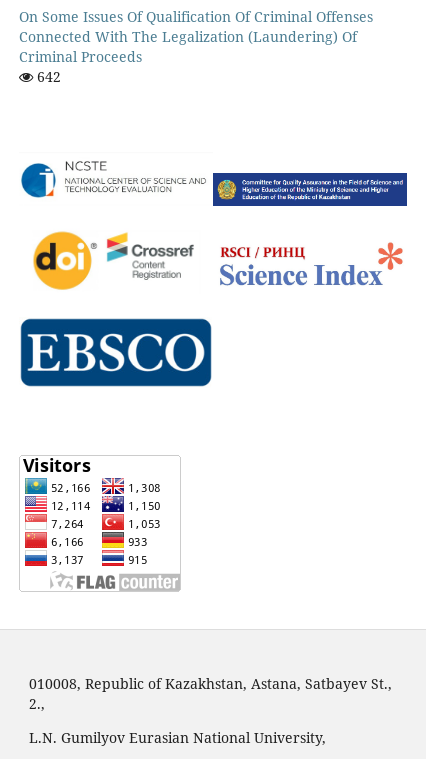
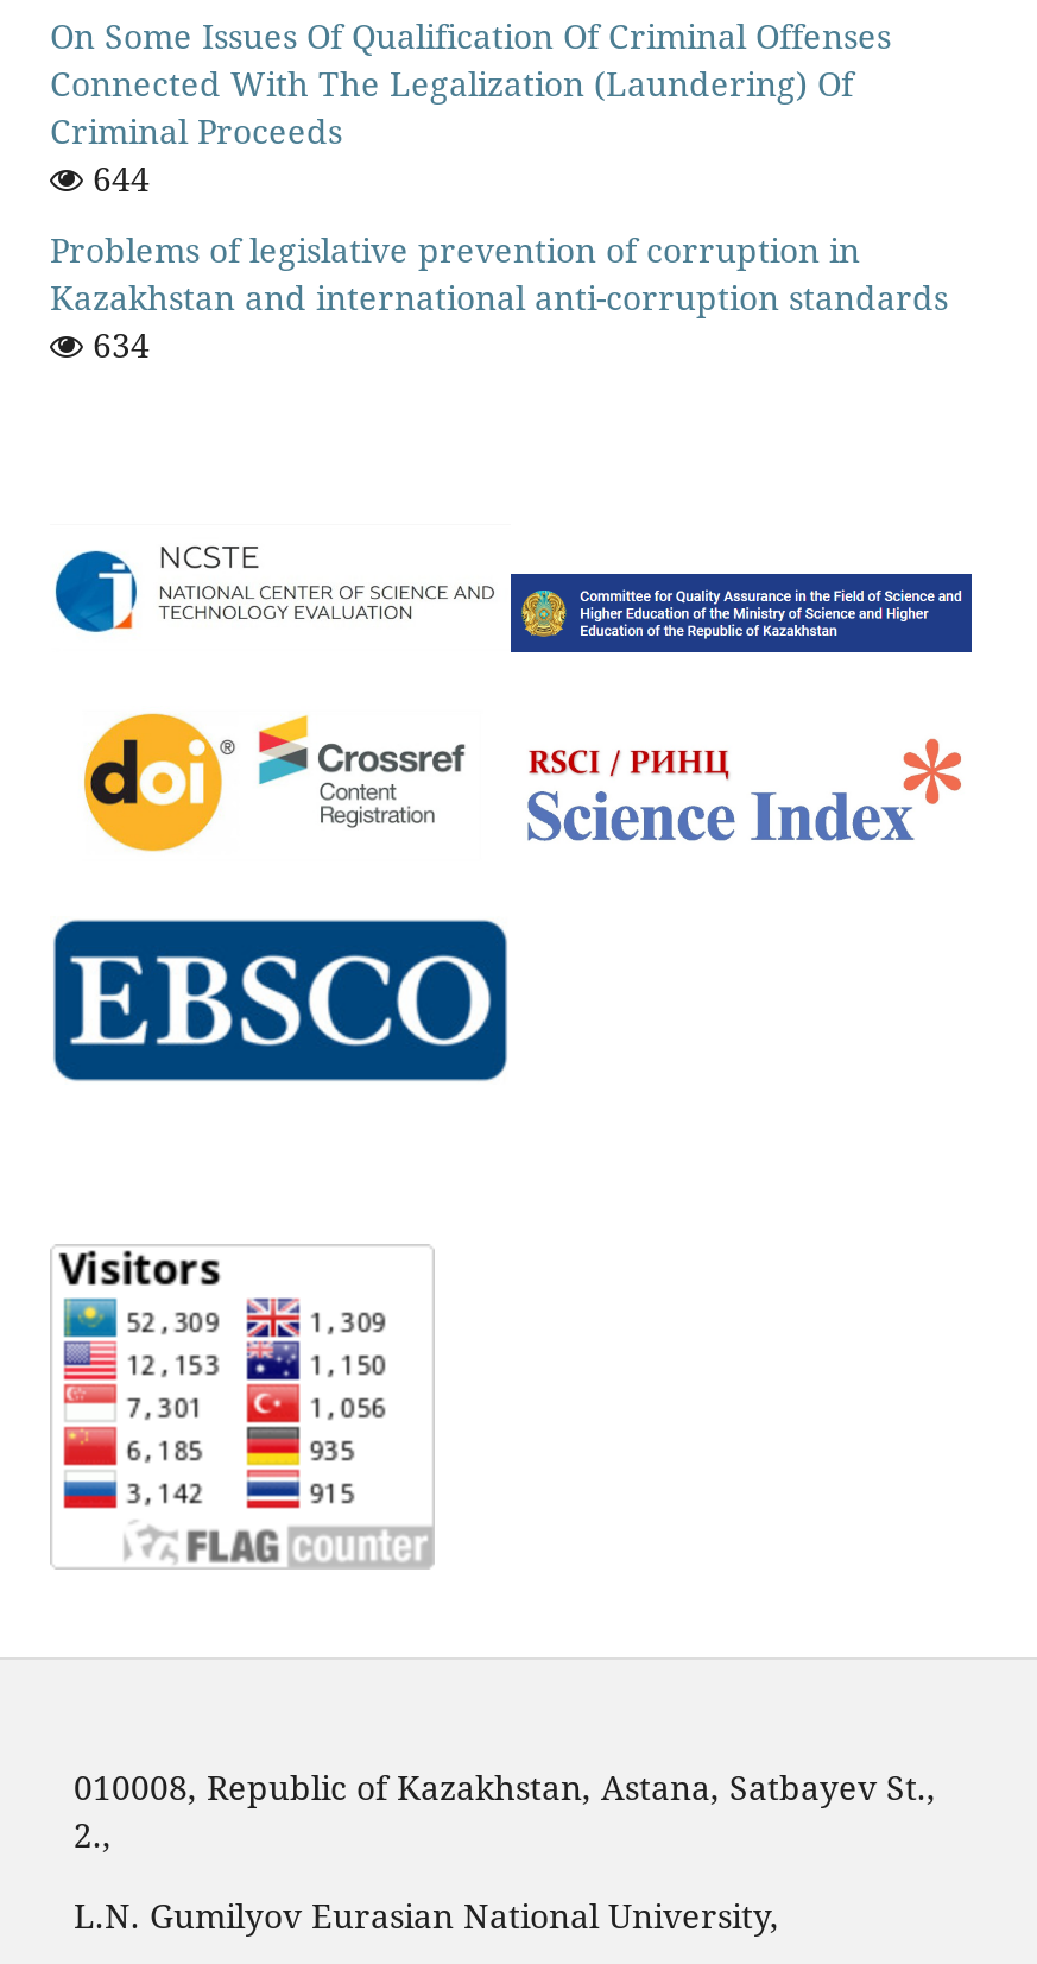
- 642
+ 644
+ Problems of legislative prevention of corruption in
+ Kazakhstan and international anti-corruption standards
+ 634
